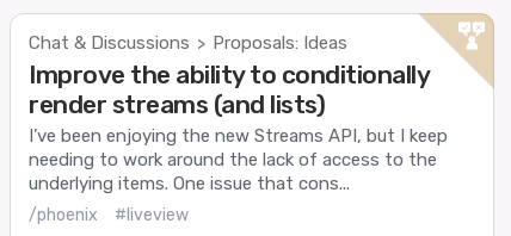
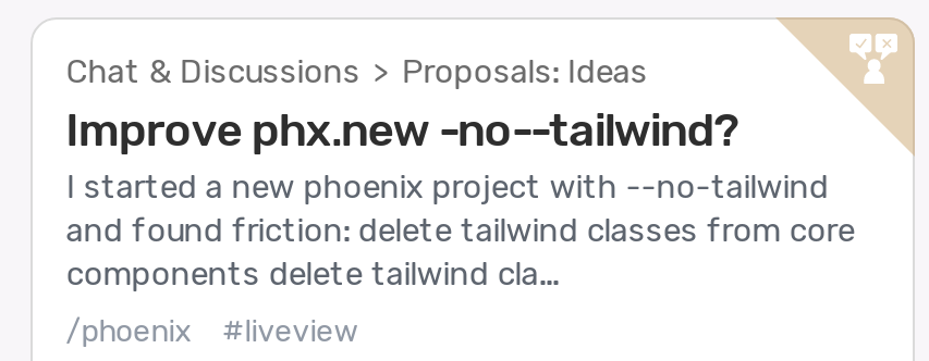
- Improve the ability to conditionally
- render streams (and lists)
- I’ve been enjoying the new Streams API, but I keep
- needing to work around the lack of access to the
- underlying items. One issue that cons...
+ Improve phx.new -no--tailwind?
+ I started a new phoenix project with --no-tailwind
+ and found friction: delete tailwind classes from core
+ components delete tailwind cla...
